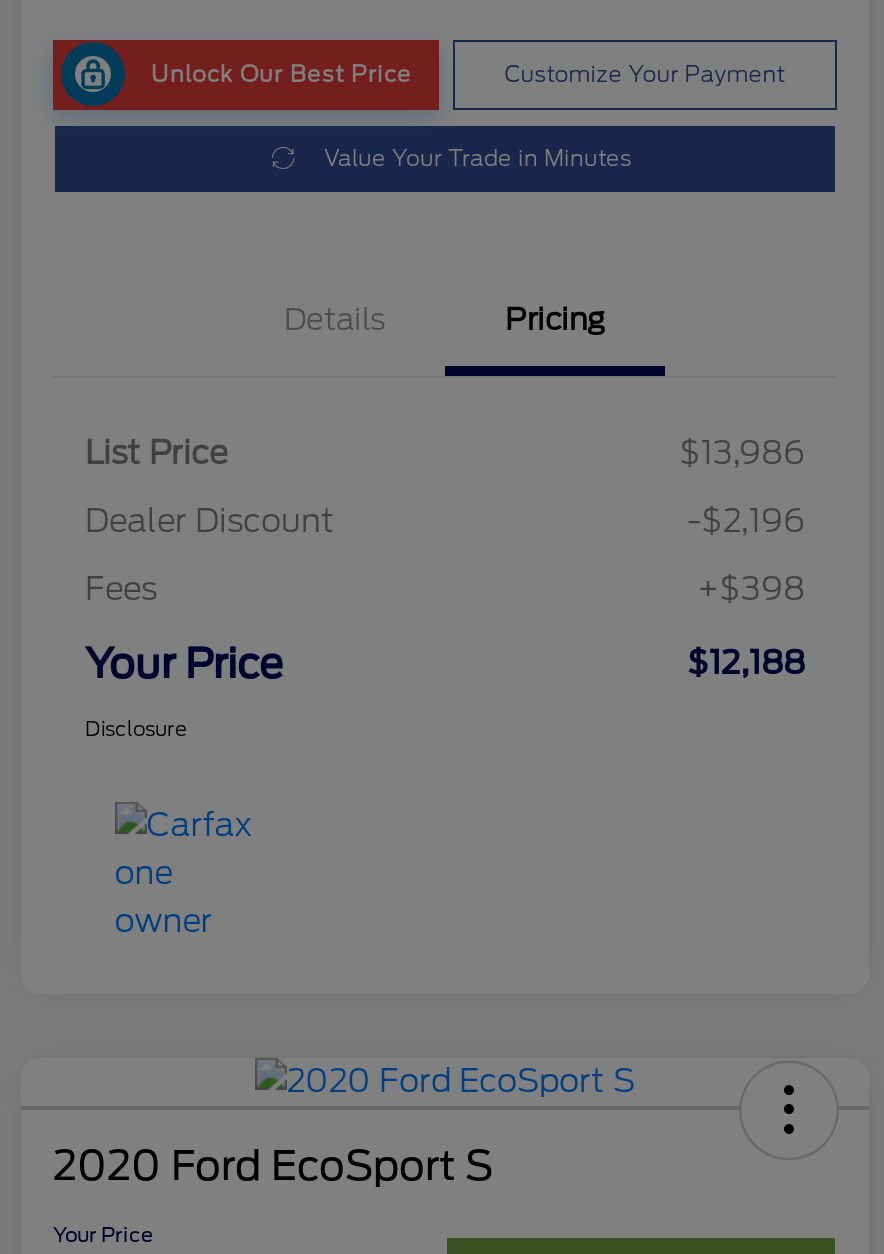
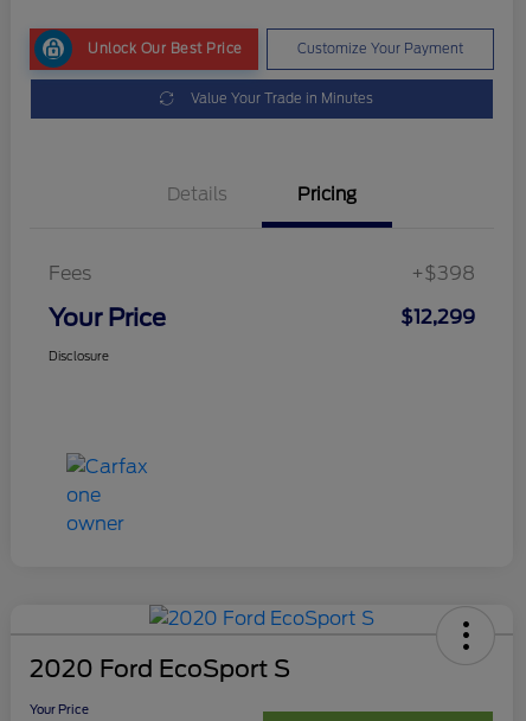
- List Price
- $13,986
- Dealer Discount
- -$2,196

moved up: Fees | +$398 | Your Price

- $12,188
+ $12,299

moved up: Disclosure
